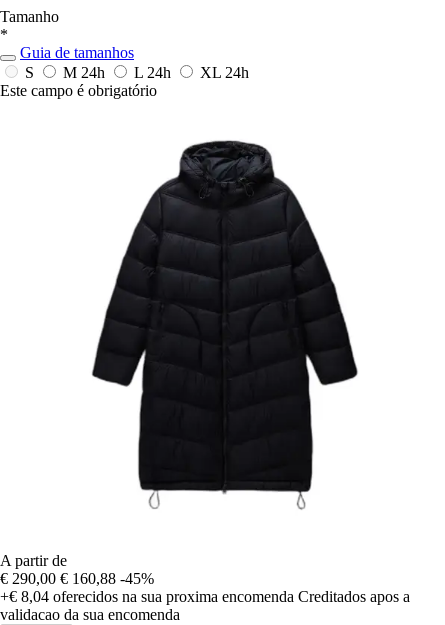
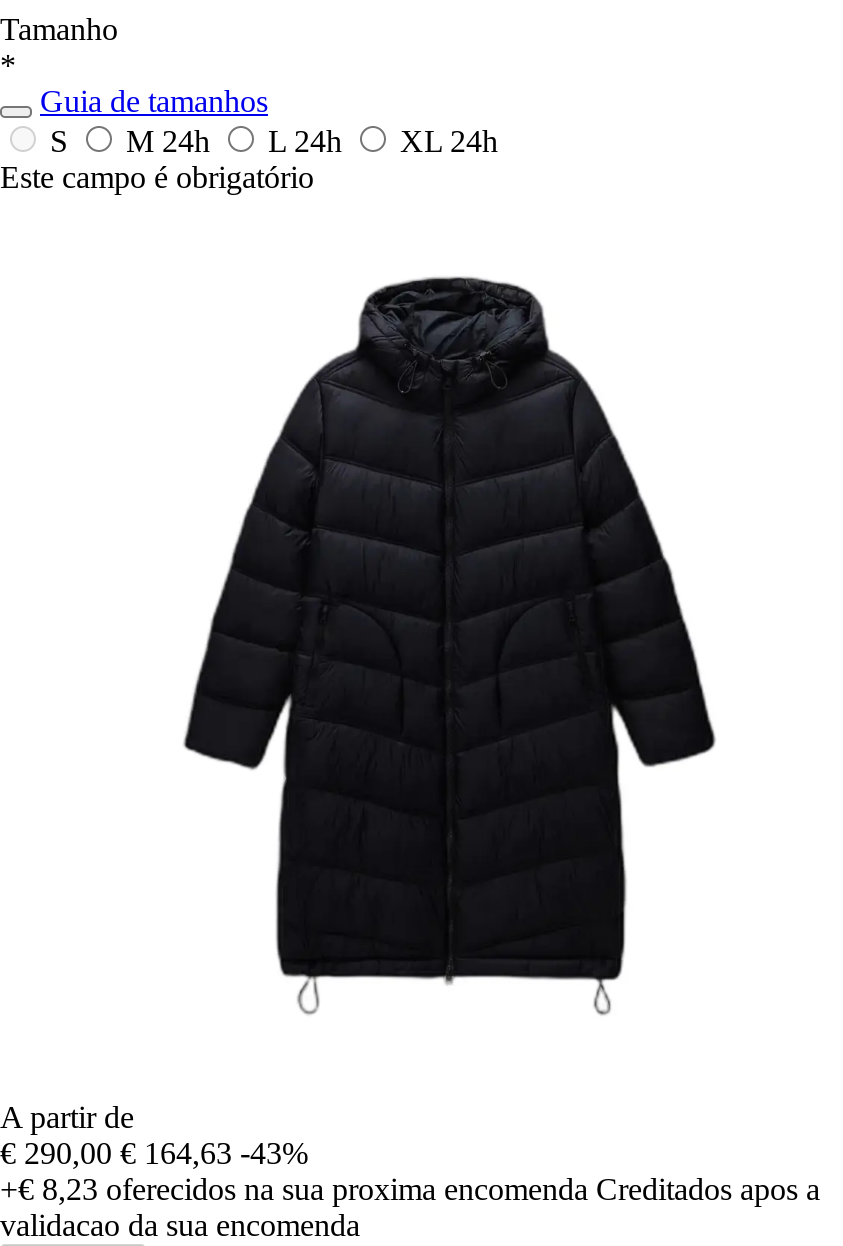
- € 290,00 € 160,88 -45%
+ € 290,00 € 164,63 -43%

- +€ 8,04 oferecidos na sua proxima encomenda Creditados apos a
+ +€ 8,23 oferecidos na sua proxima encomenda Creditados apos a
